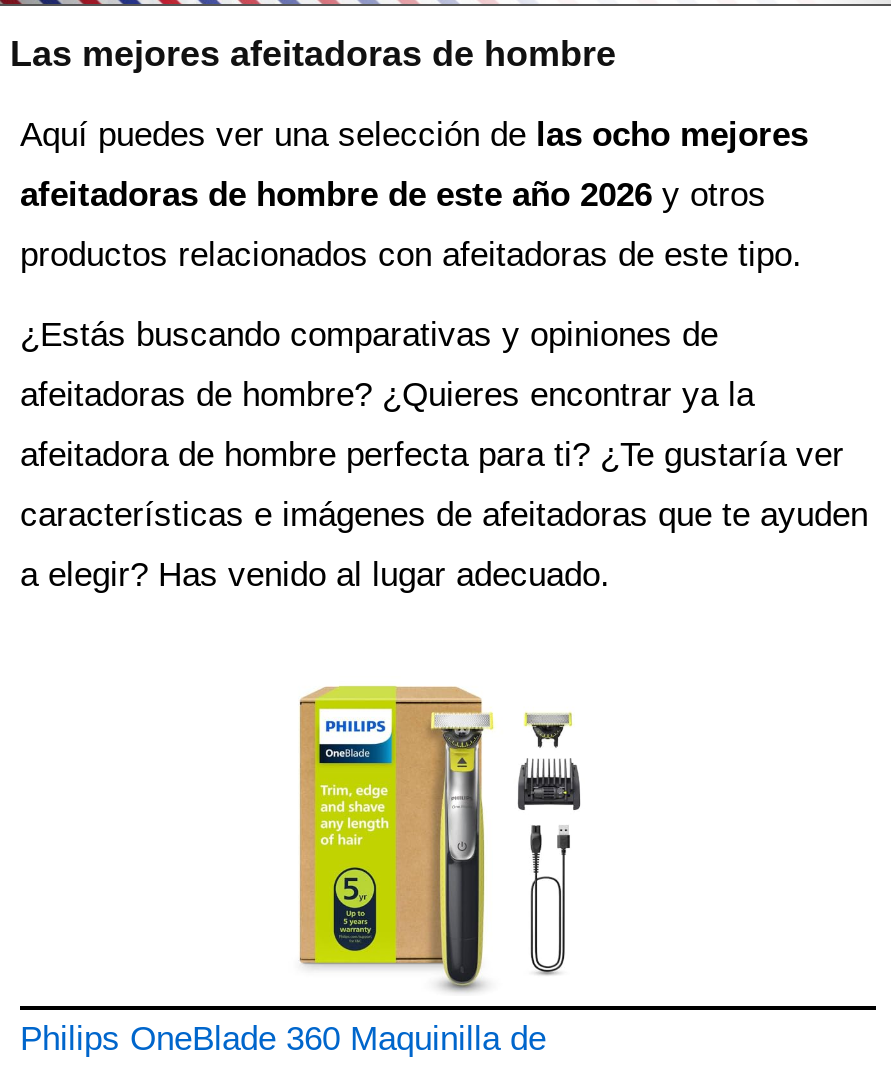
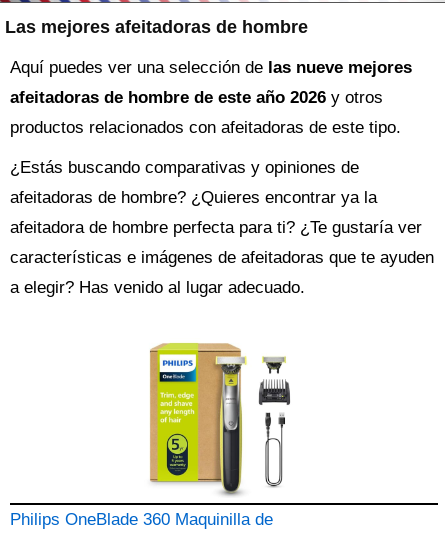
- Aquí puedes ver una selección de las ocho mejores
+ Aquí puedes ver una selección de las nueve mejores
